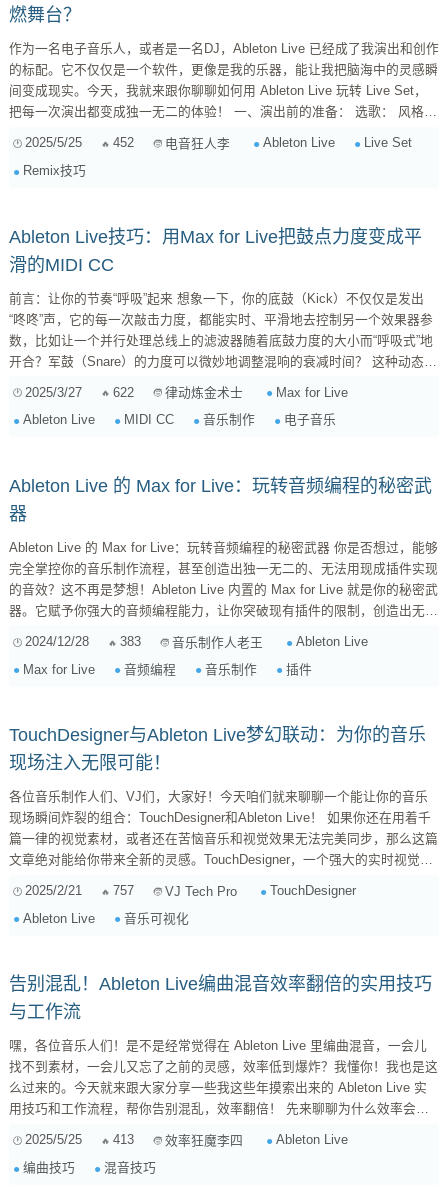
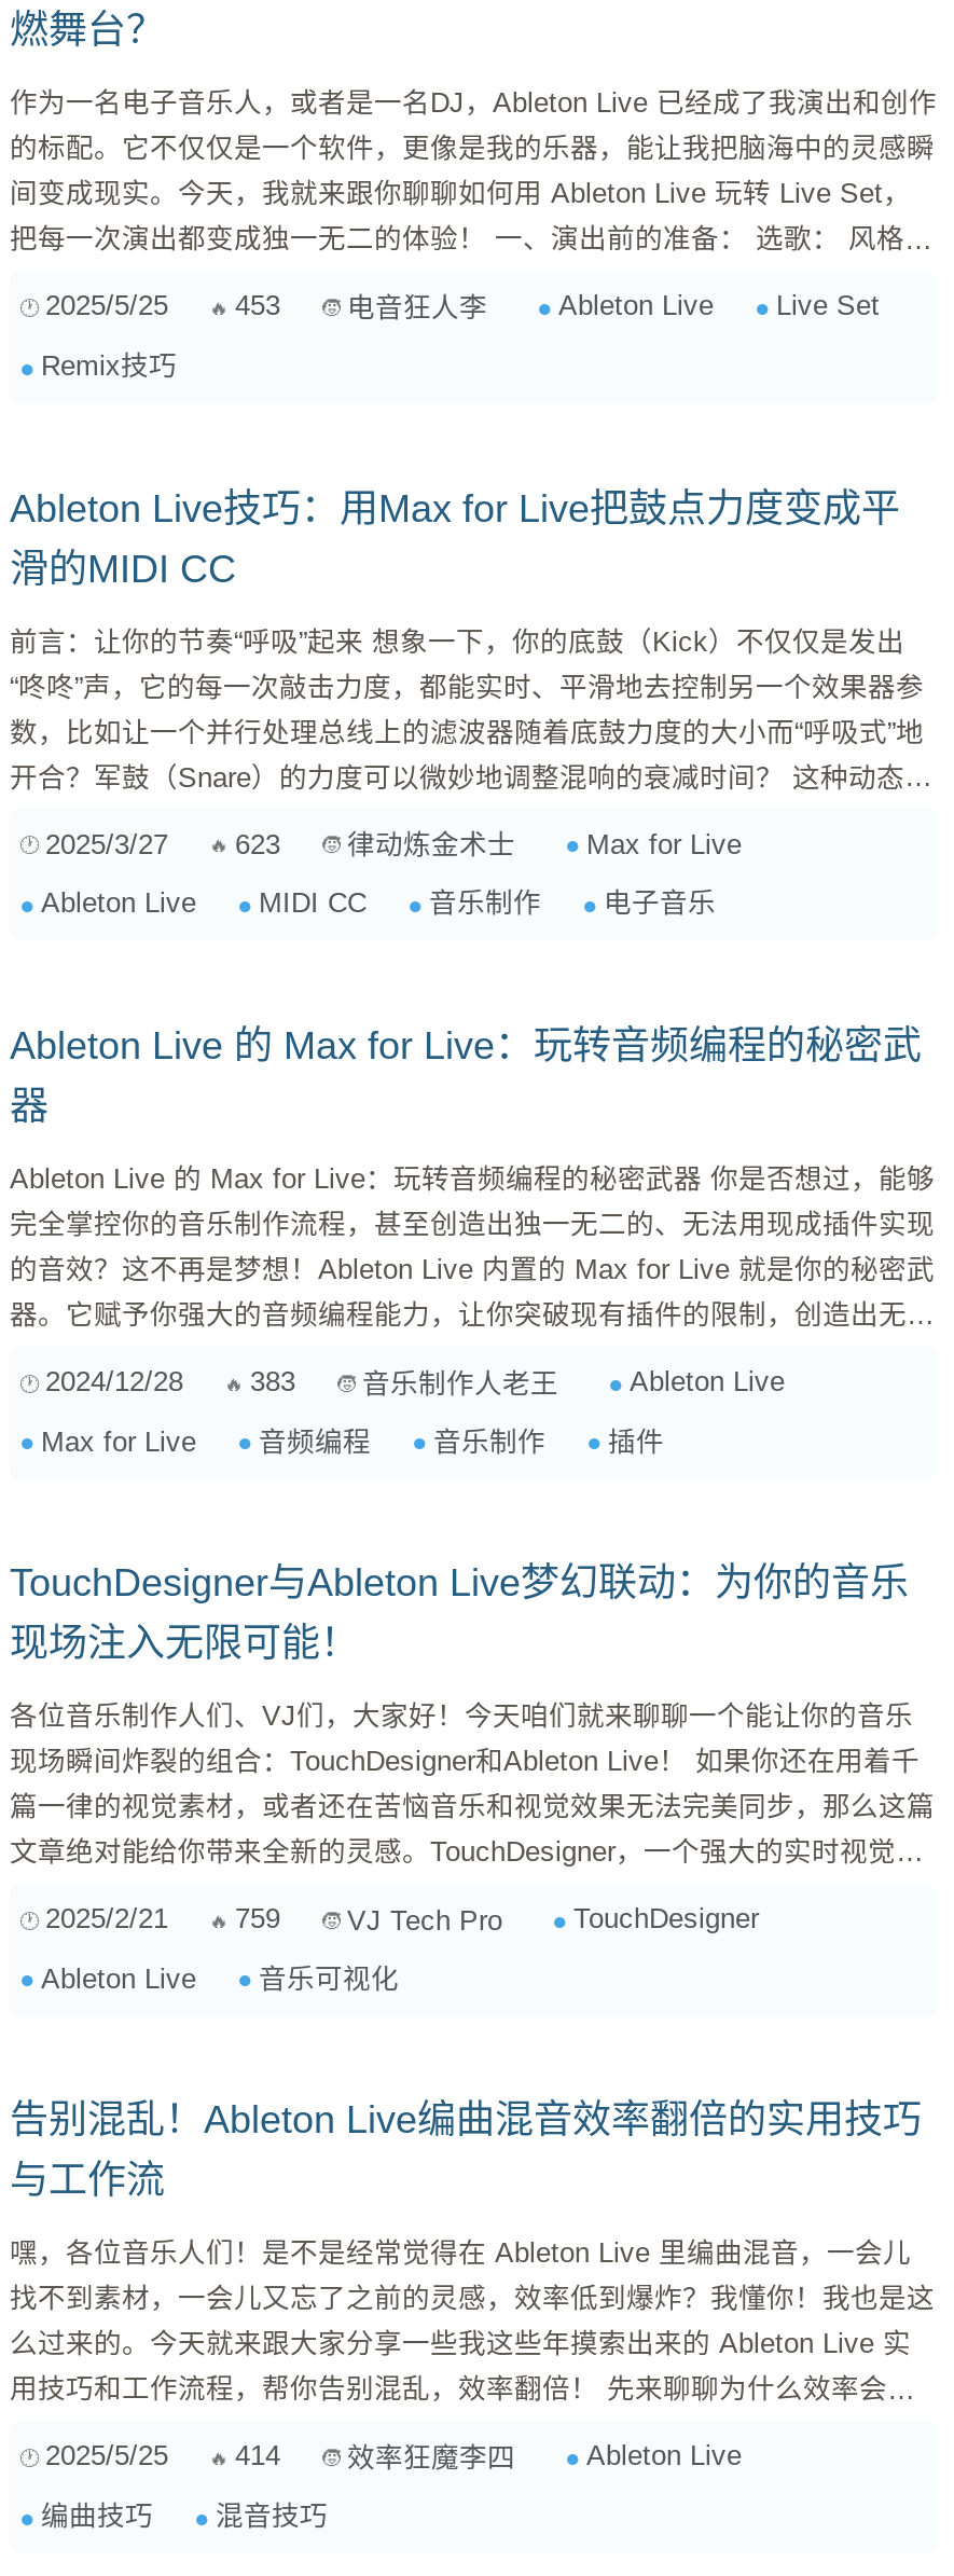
- 452
+ 453

- 622
+ 623

- 757
+ 759

- 413
+ 414
